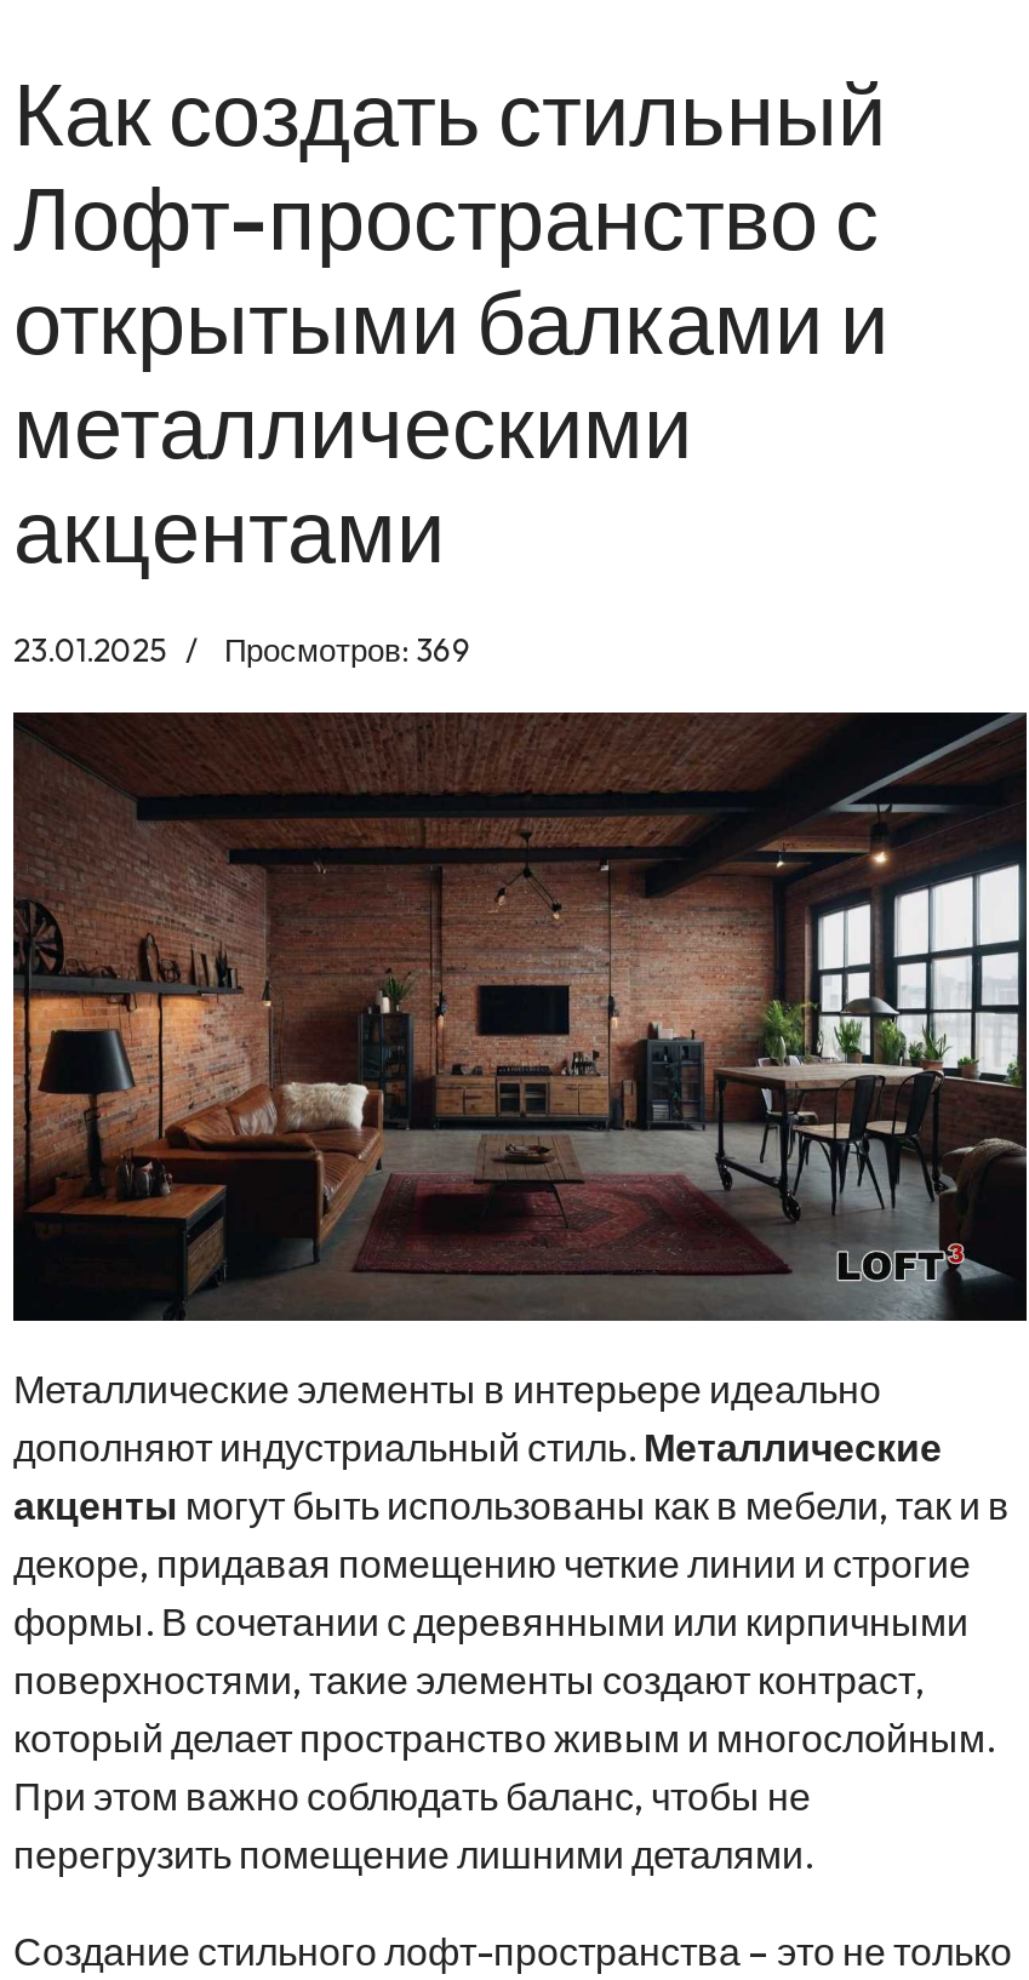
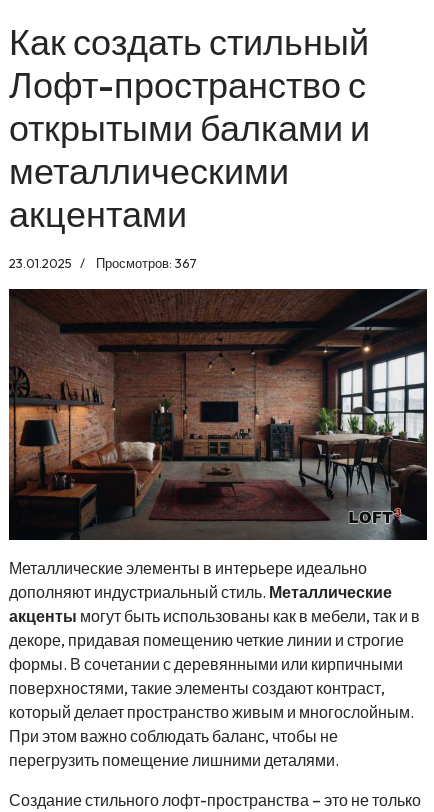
- 23.01.2025 Просмотров: 369
+ 23.01.2025 Просмотров: 367
